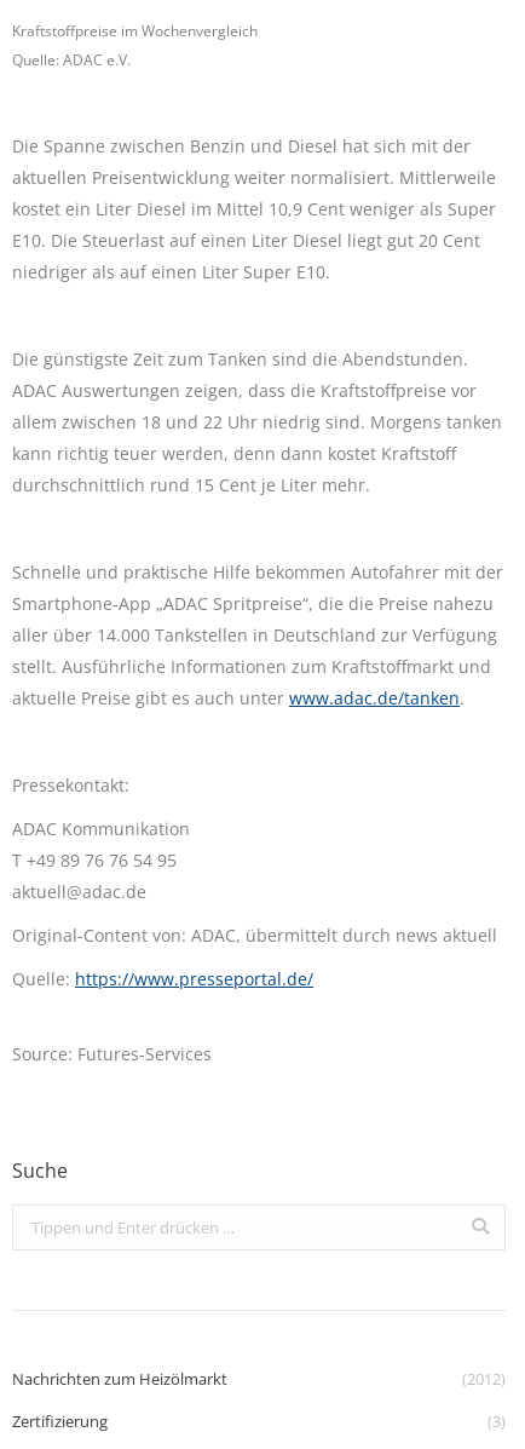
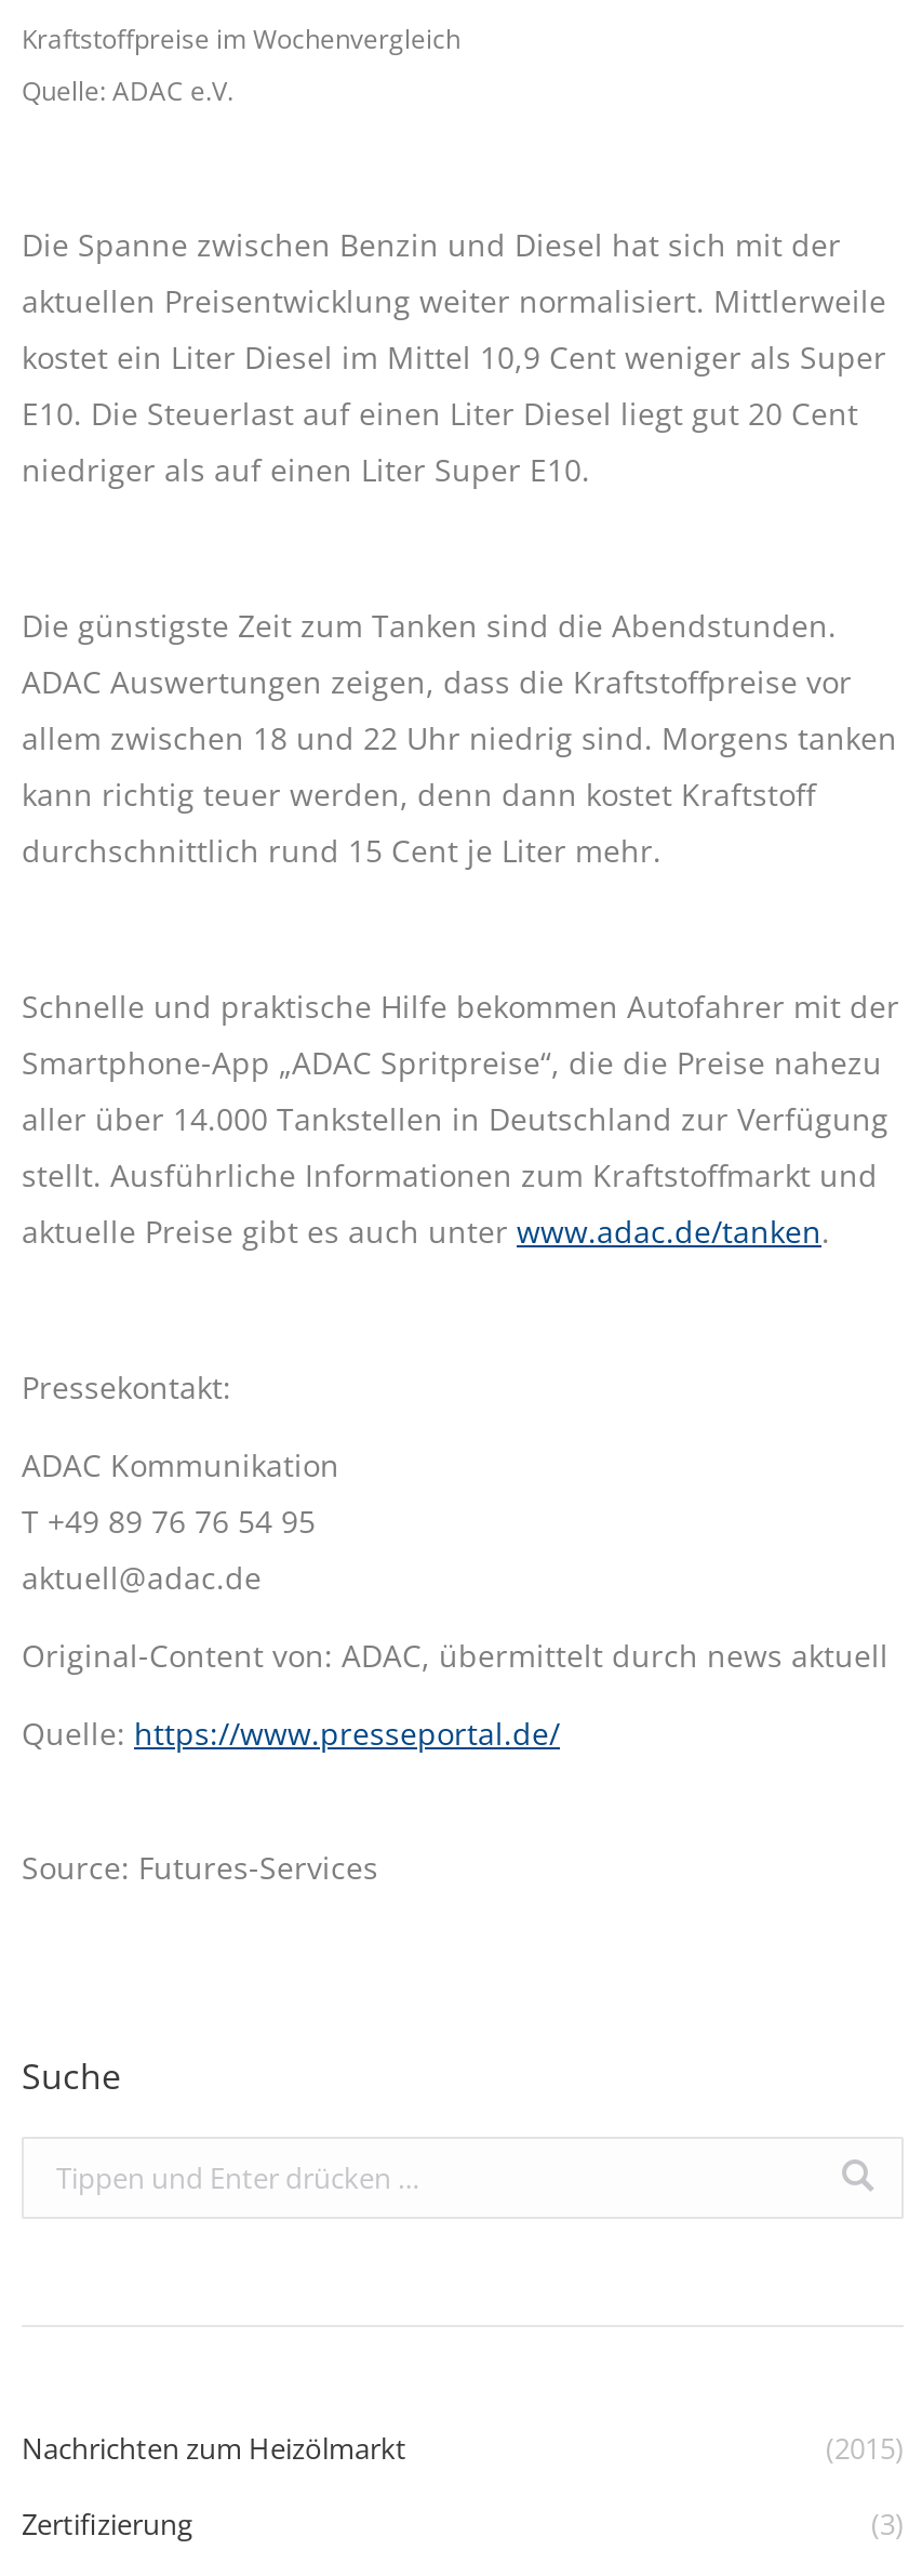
- (2012)
+ (2015)
